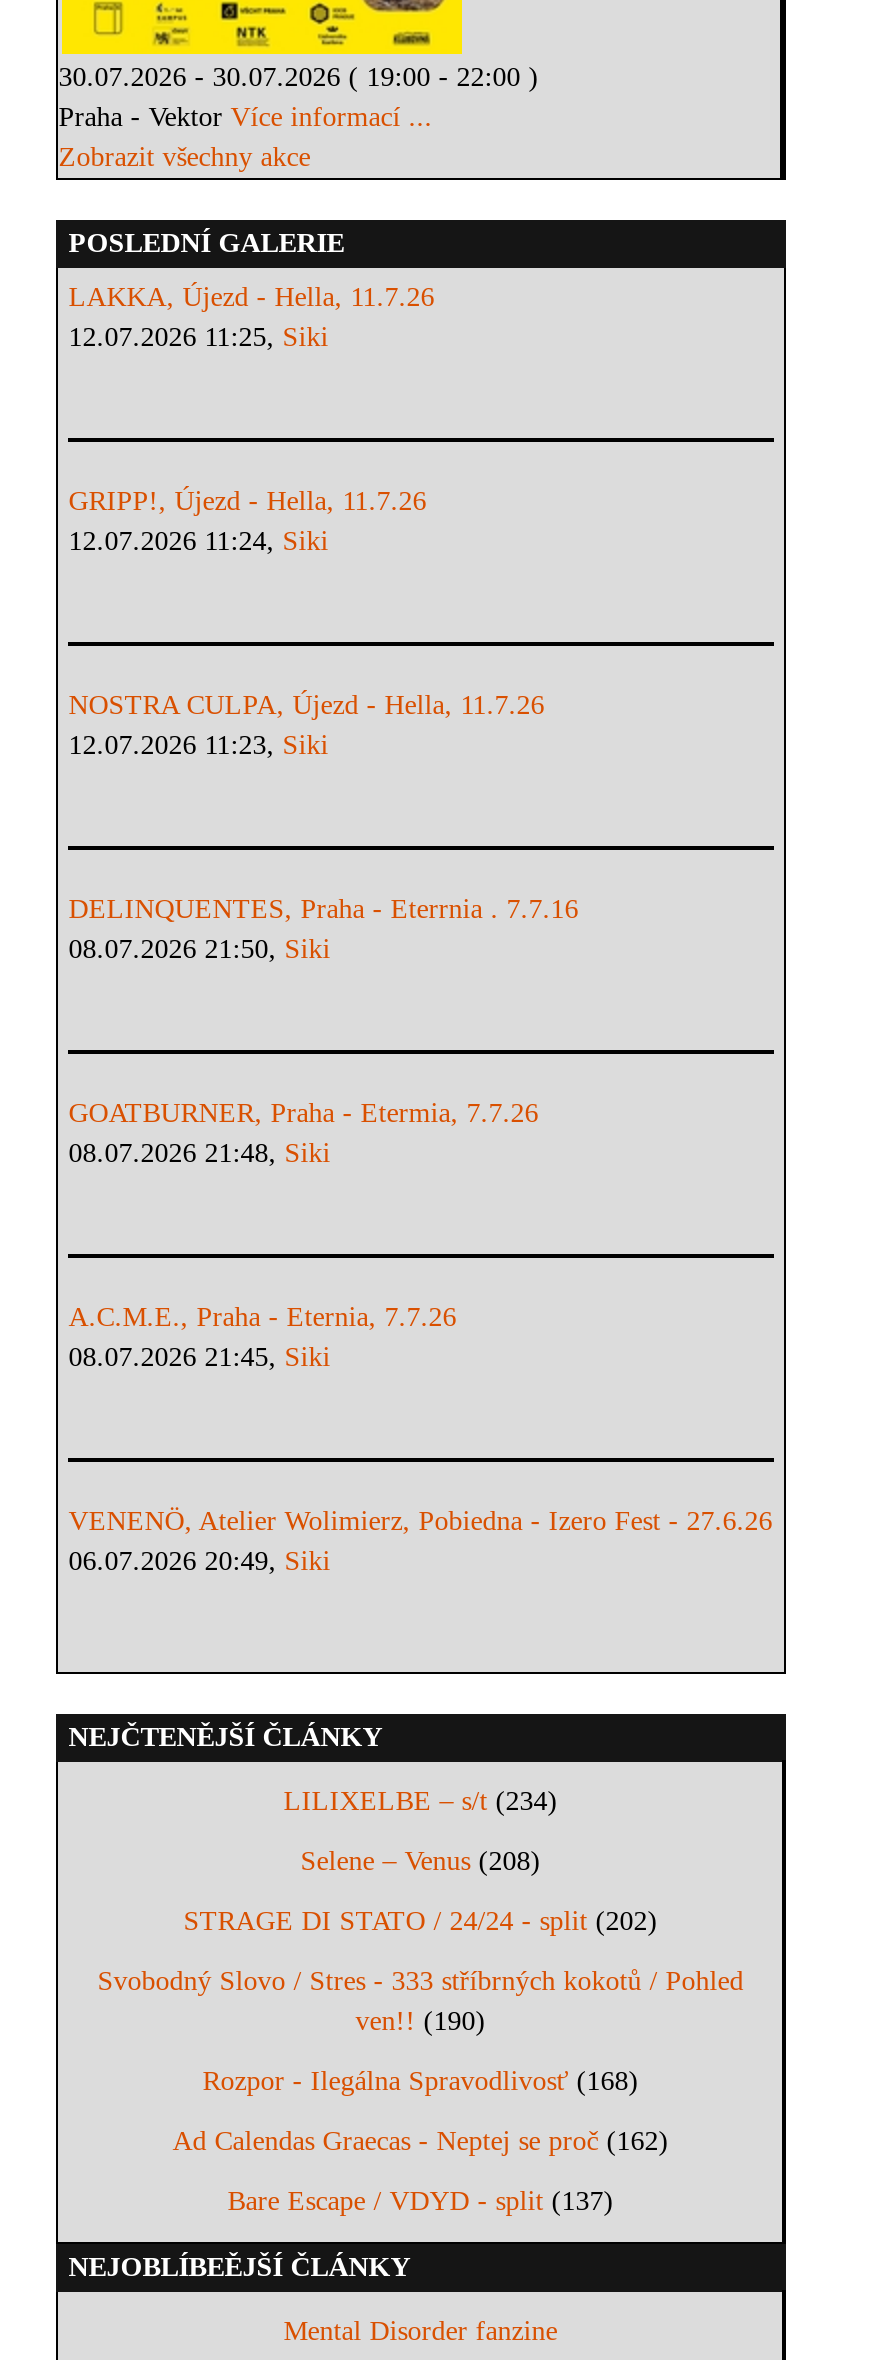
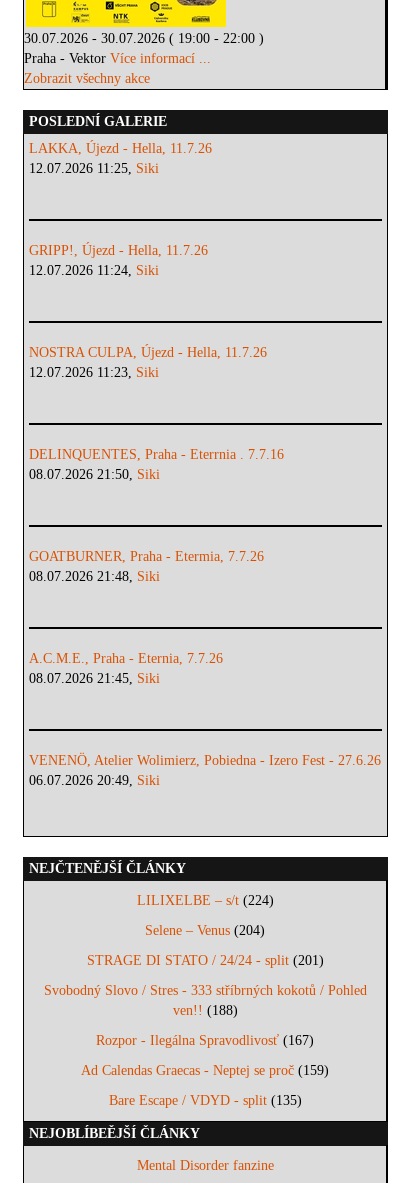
- LILIXELBE – s/t (234)
+ LILIXELBE – s/t (224)

- Selene – Venus (208)
+ Selene – Venus (204)

- STRAGE DI STATO / 24/24 - split (202)
+ STRAGE DI STATO / 24/24 - split (201)

- ven!! (190)
+ ven!! (188)

- Rozpor - Ilegálna Spravodlivosť (168)
+ Rozpor - Ilegálna Spravodlivosť (167)

- Ad Calendas Graecas - Neptej se proč (162)
+ Ad Calendas Graecas - Neptej se proč (159)

- Bare Escape / VDYD - split (137)
+ Bare Escape / VDYD - split (135)
